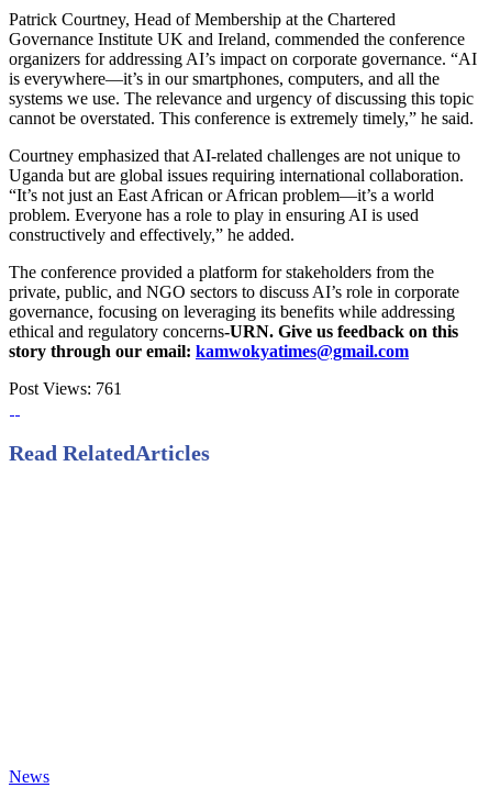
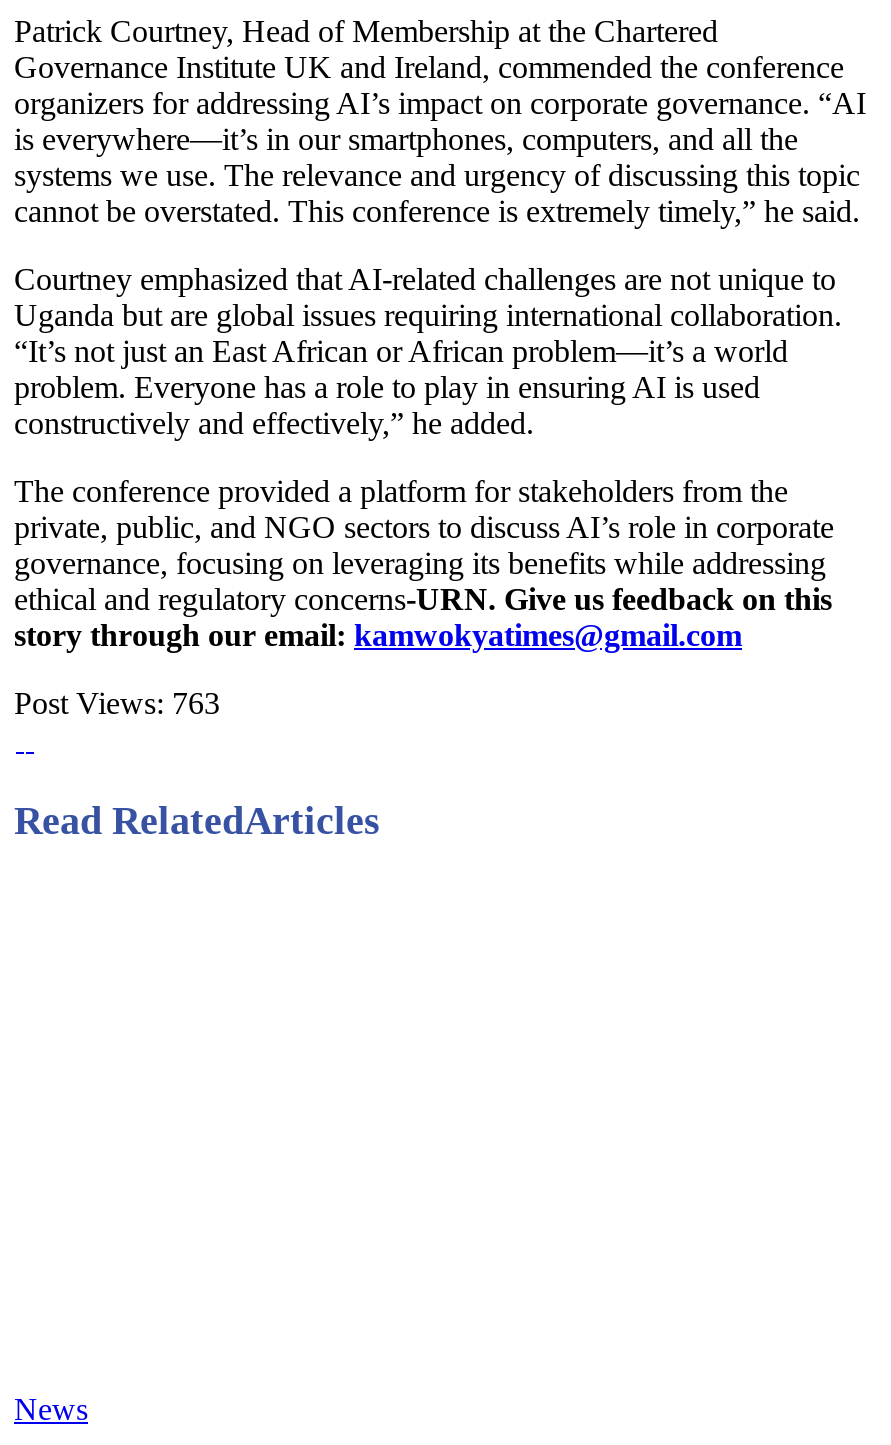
- Post Views: 761
+ Post Views: 763
